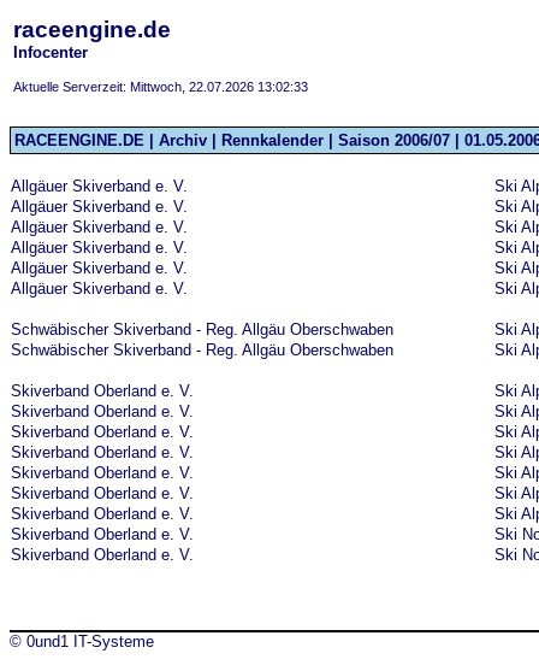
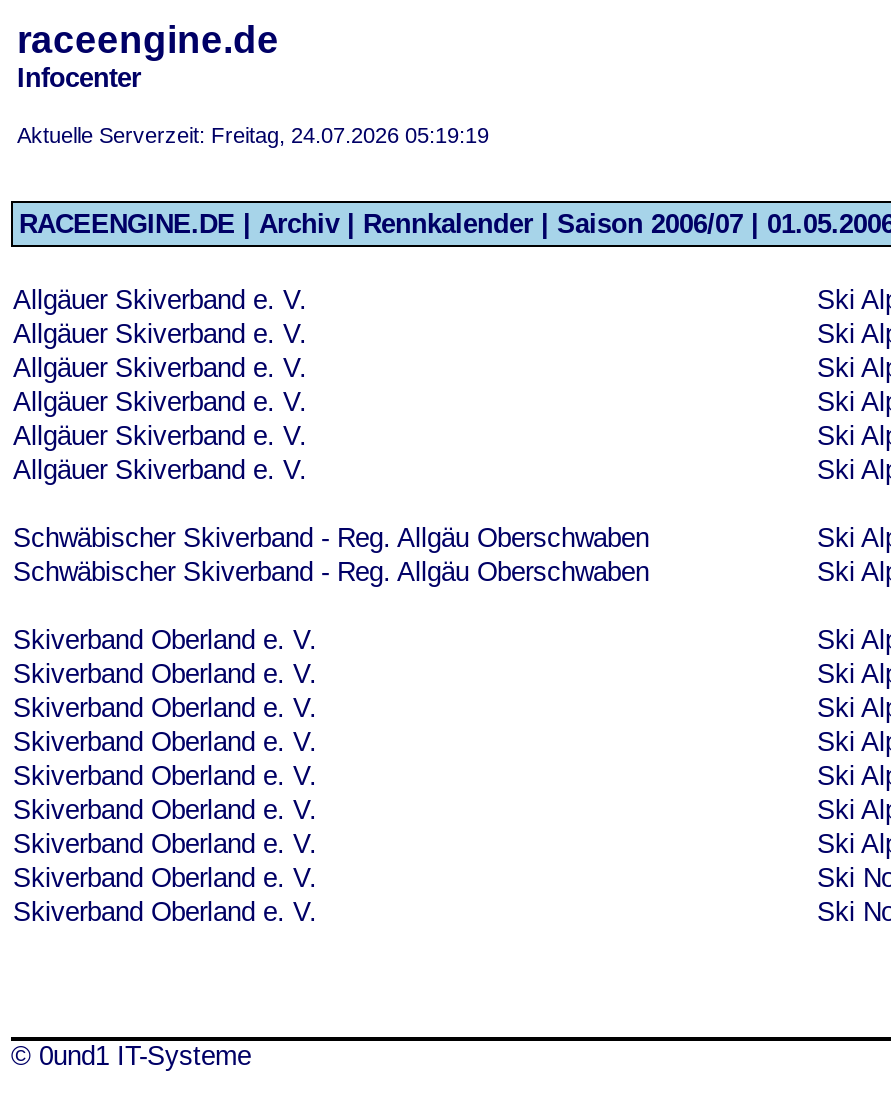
- Aktuelle Serverzeit: Mittwoch, 22.07.2026 13:02:33
+ Aktuelle Serverzeit: Freitag, 24.07.2026 05:19:19
